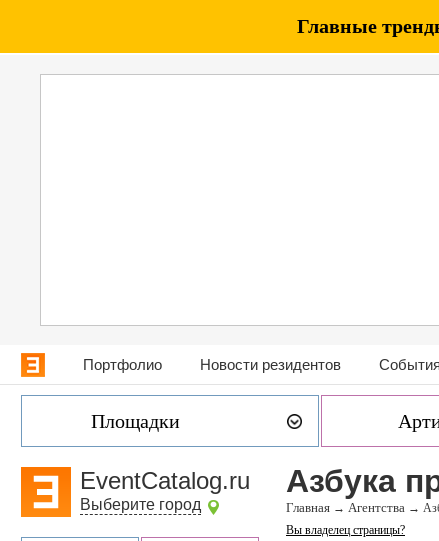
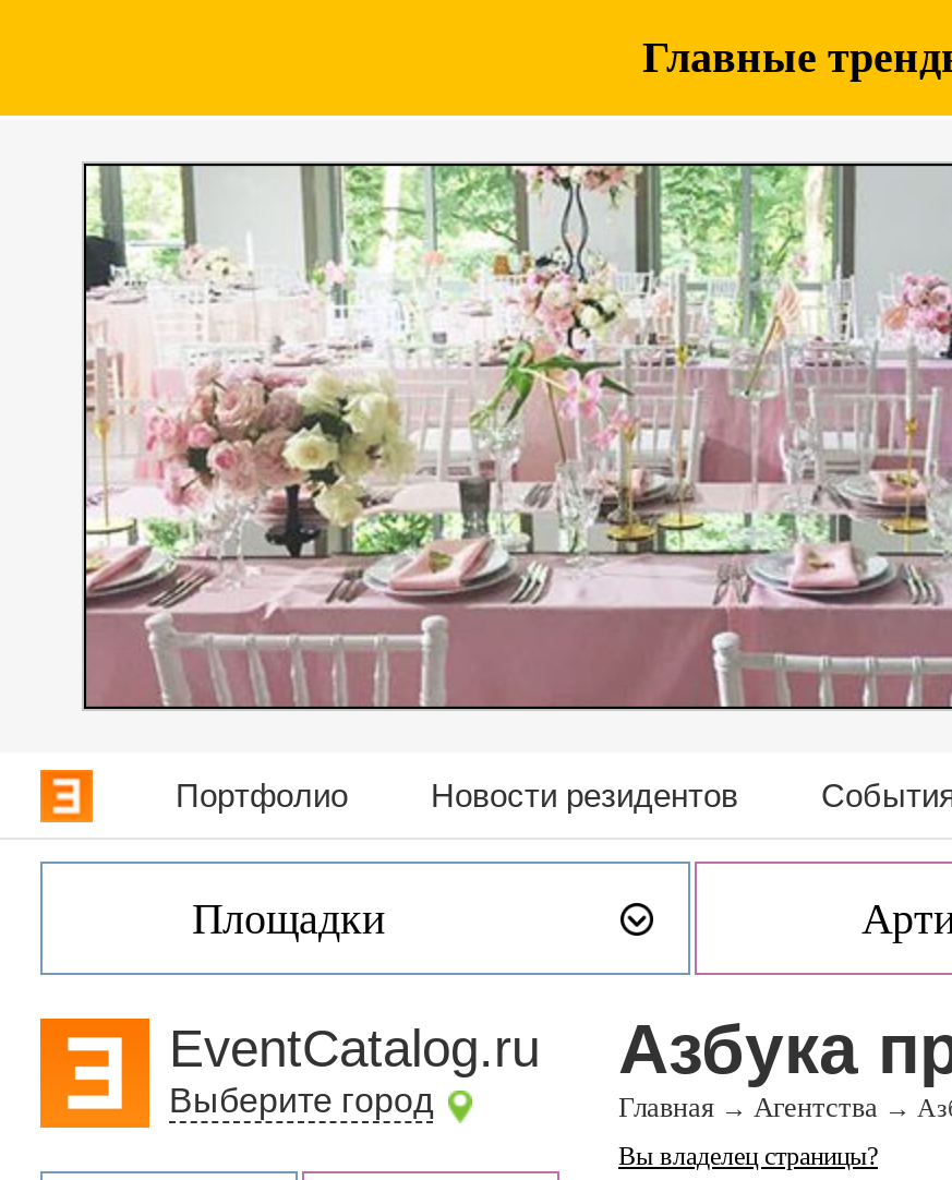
+ [image]
